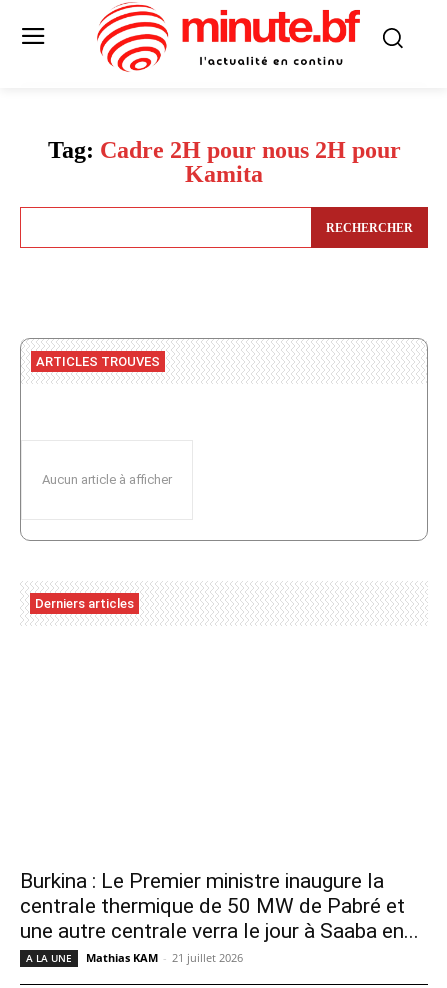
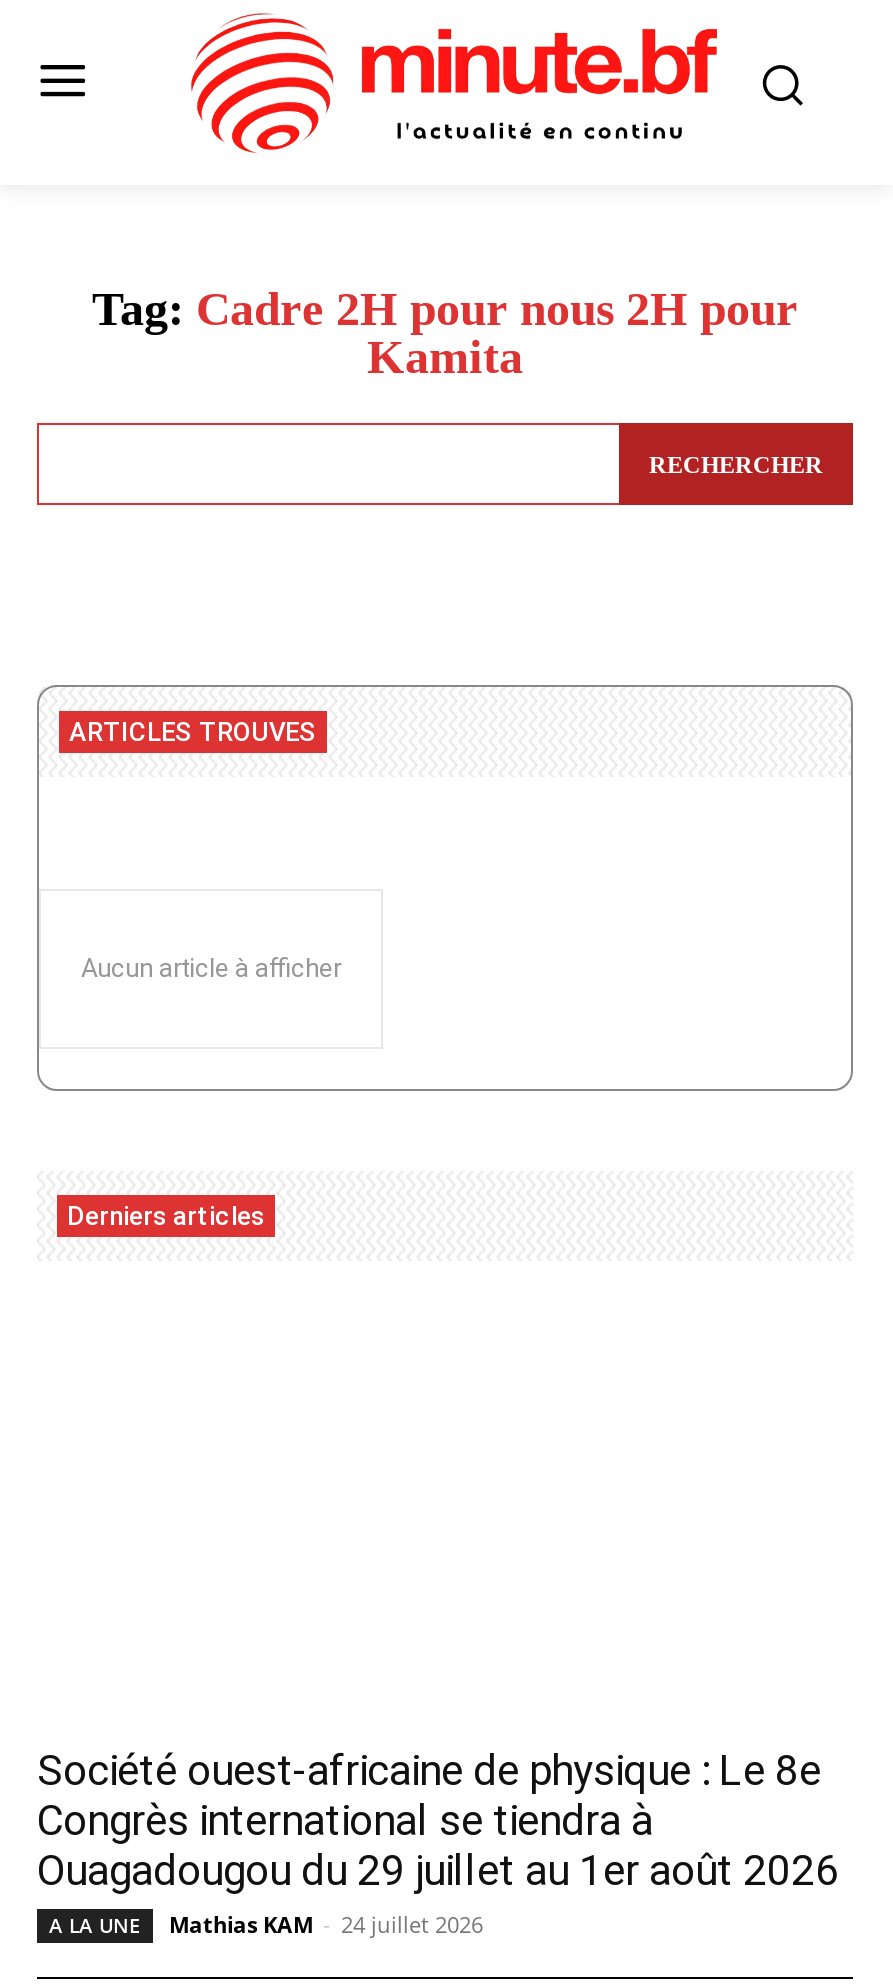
- Burkina : Le Premier ministre inaugure la
- centrale thermique de 50 MW de Pabré et
- une autre centrale verra le jour à Saaba en...
+ Société ouest-africaine de physique : Le 8e
+ Congrès international se tiendra à
+ Ouagadougou du 29 juillet au 1er août 2026

- Mathias KAM - 21 juillet 2026
+ Mathias KAM - 24 juillet 2026
